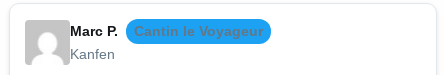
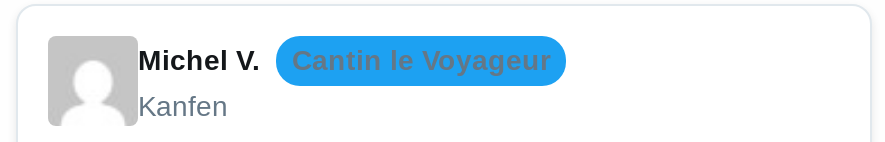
- Marc P.
+ Michel V.
